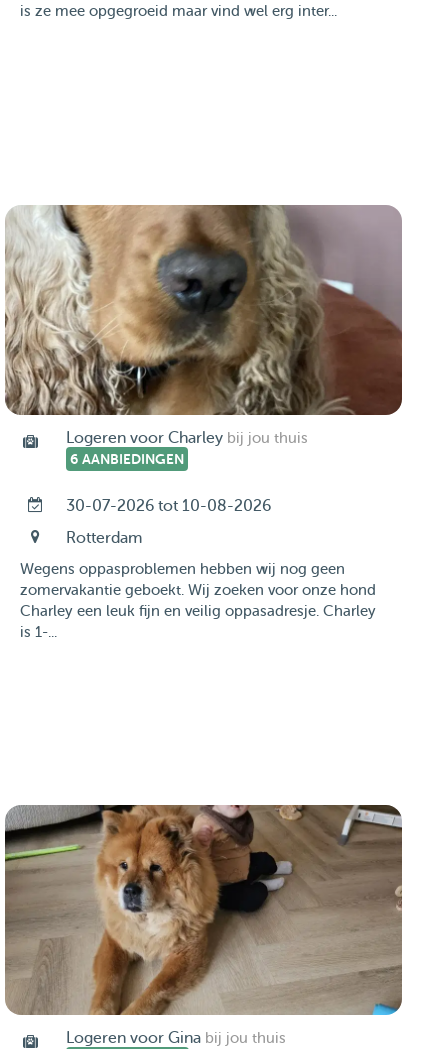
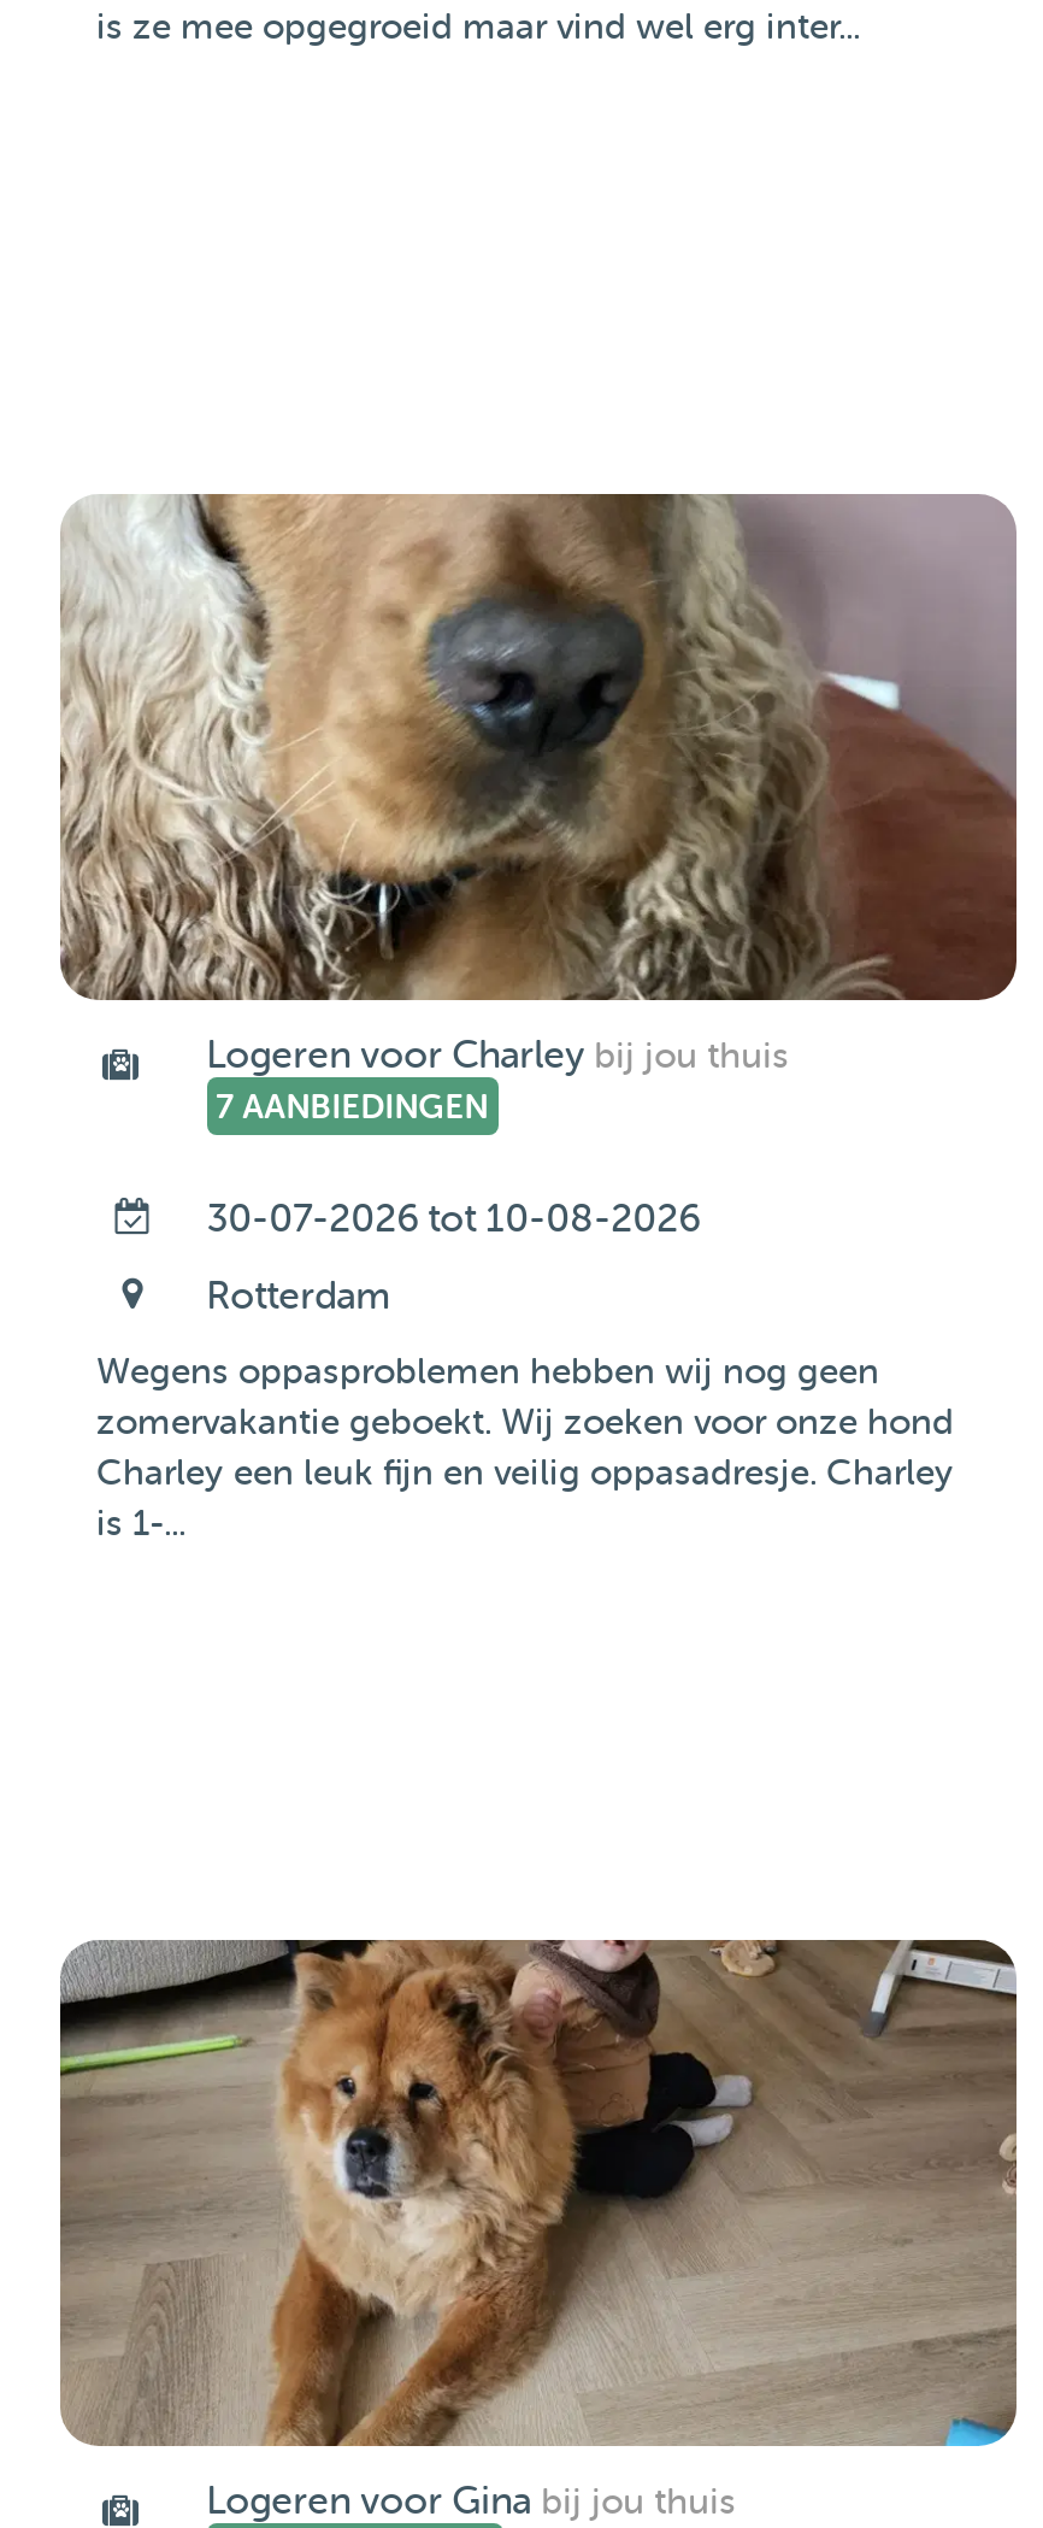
- 6 AANBIEDINGEN
+ 7 AANBIEDINGEN
